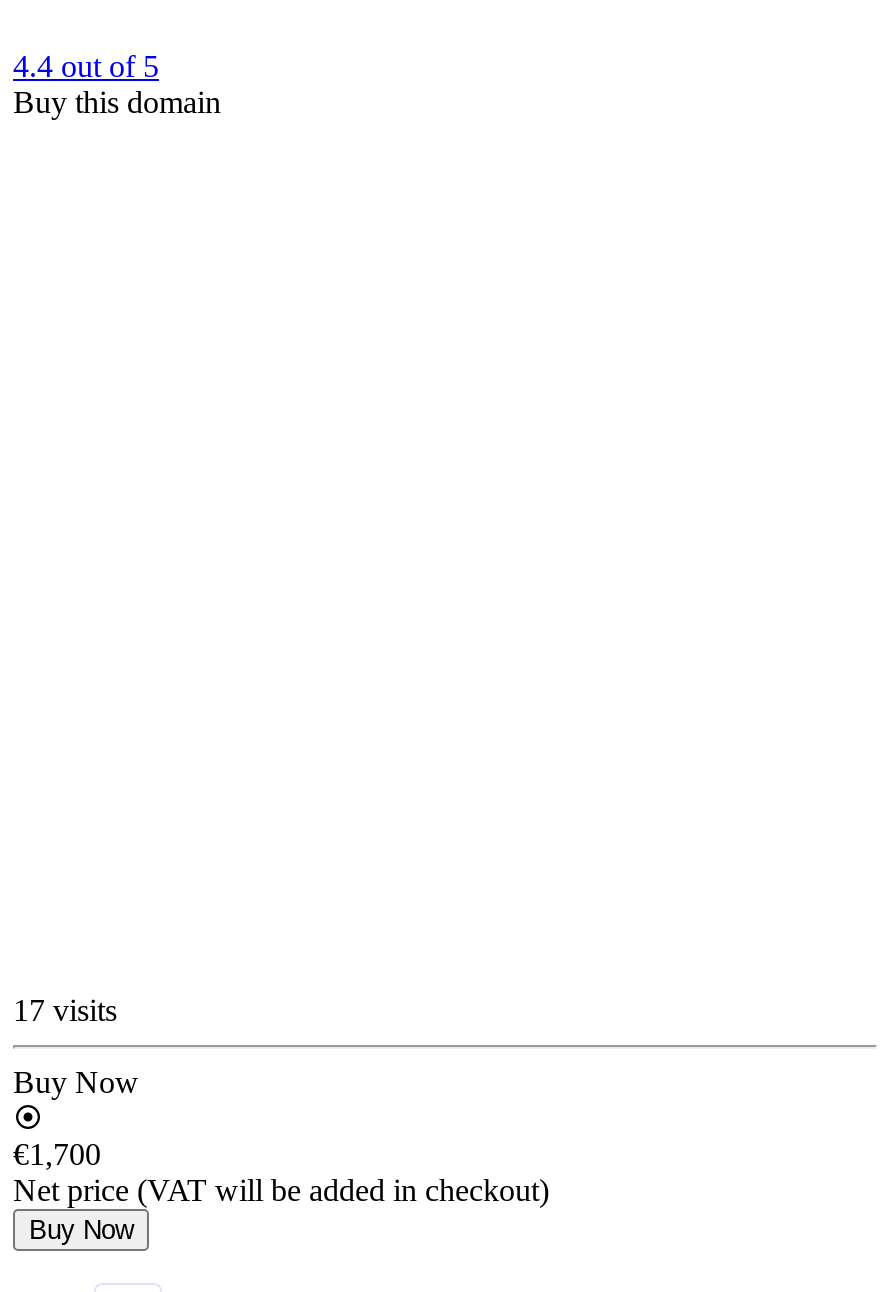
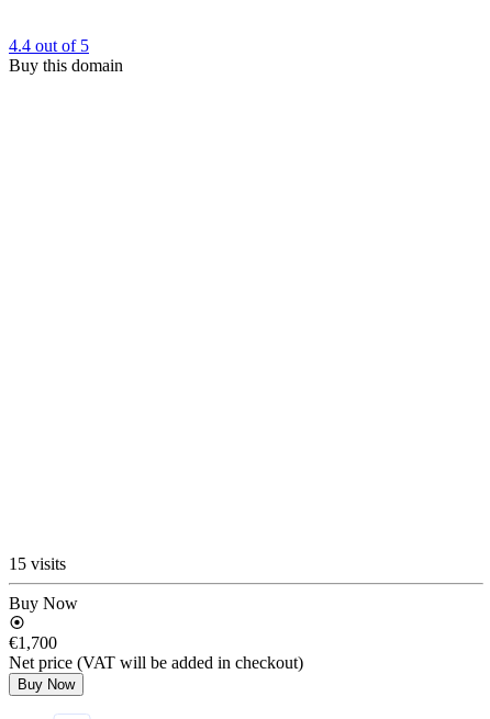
- 17 visits
+ 15 visits
